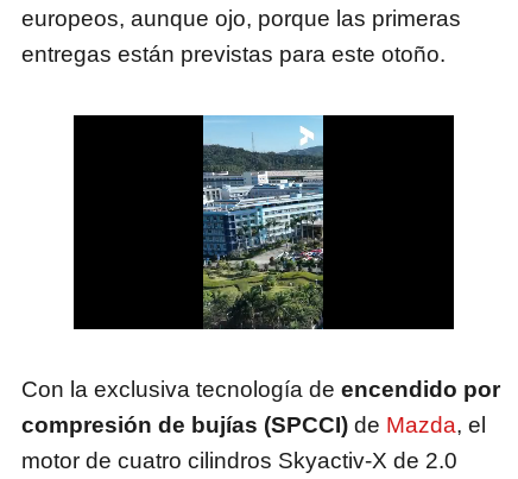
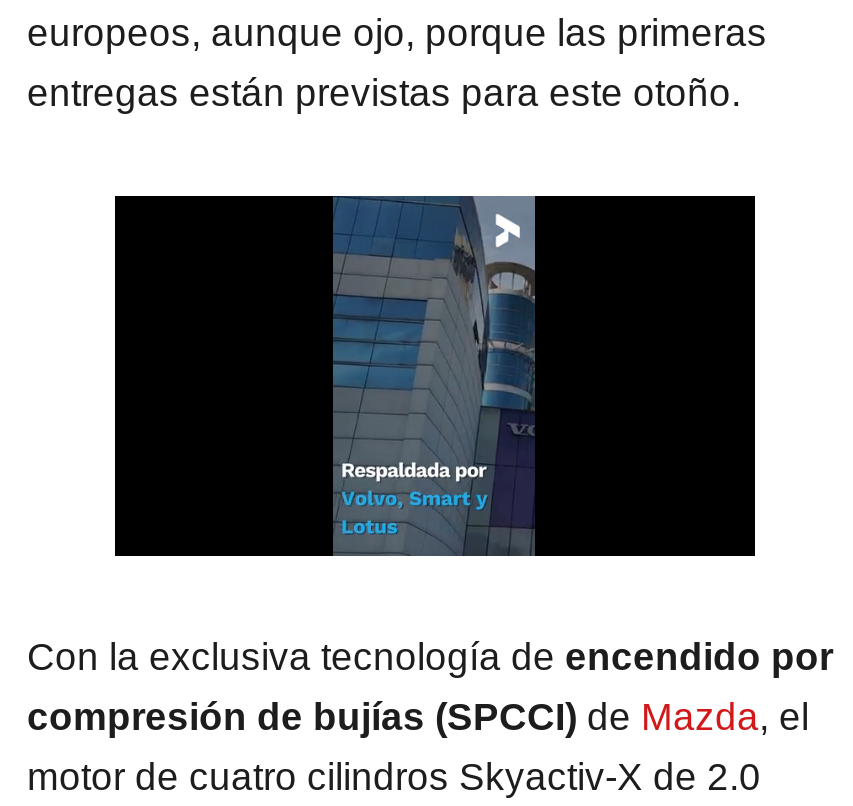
- [image]
+ [image]
